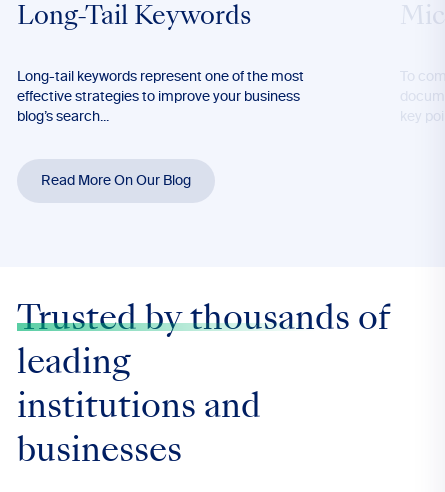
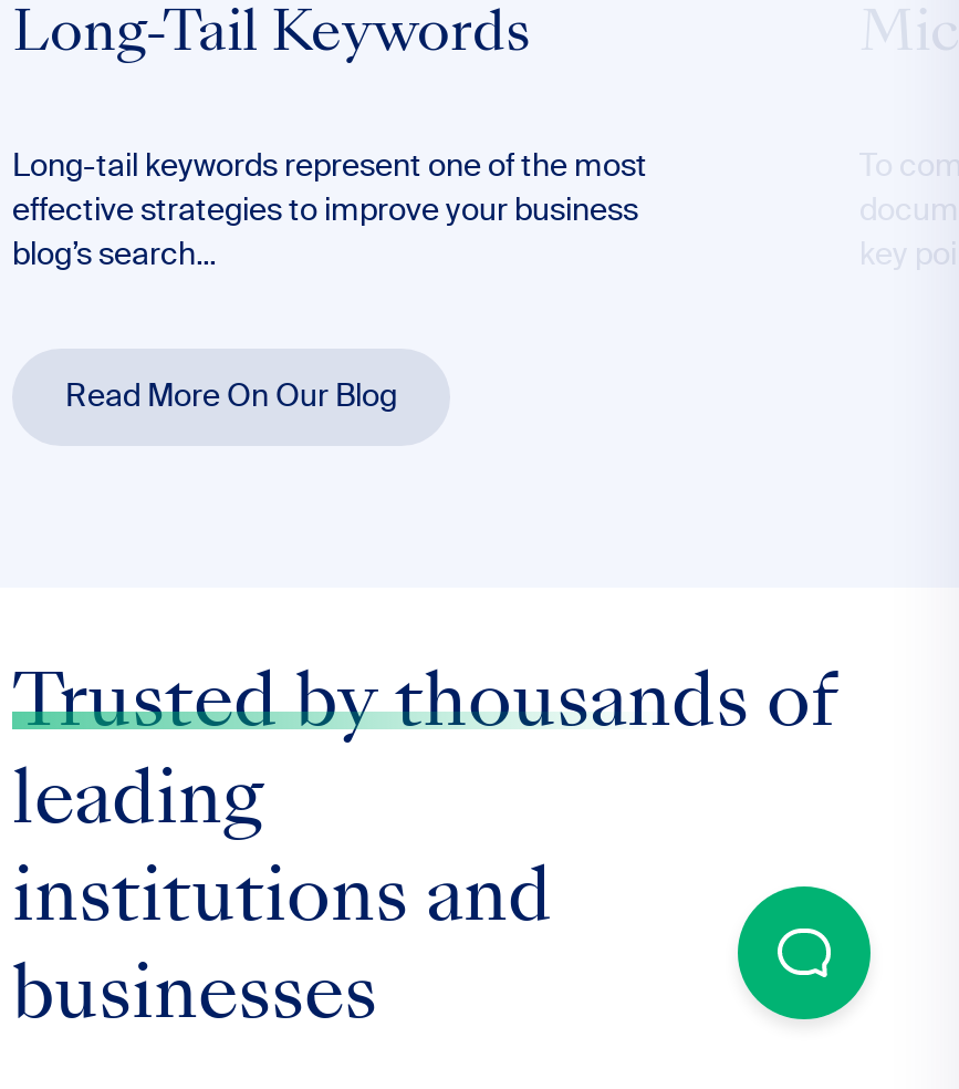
+ [image]
